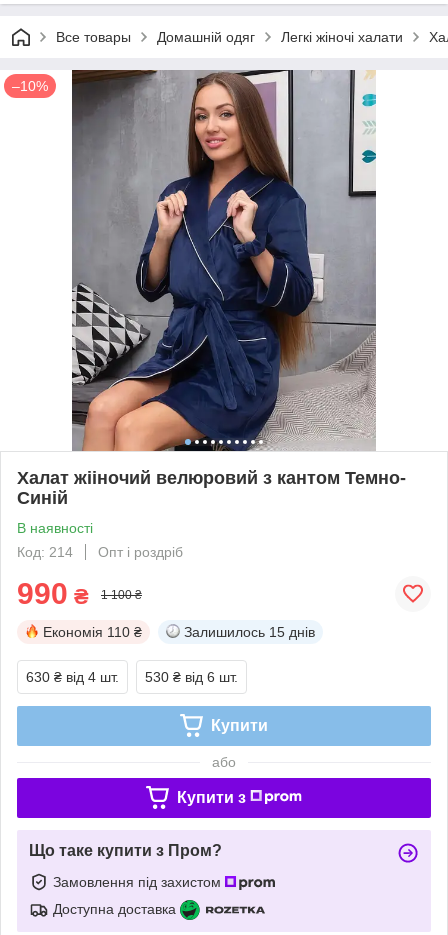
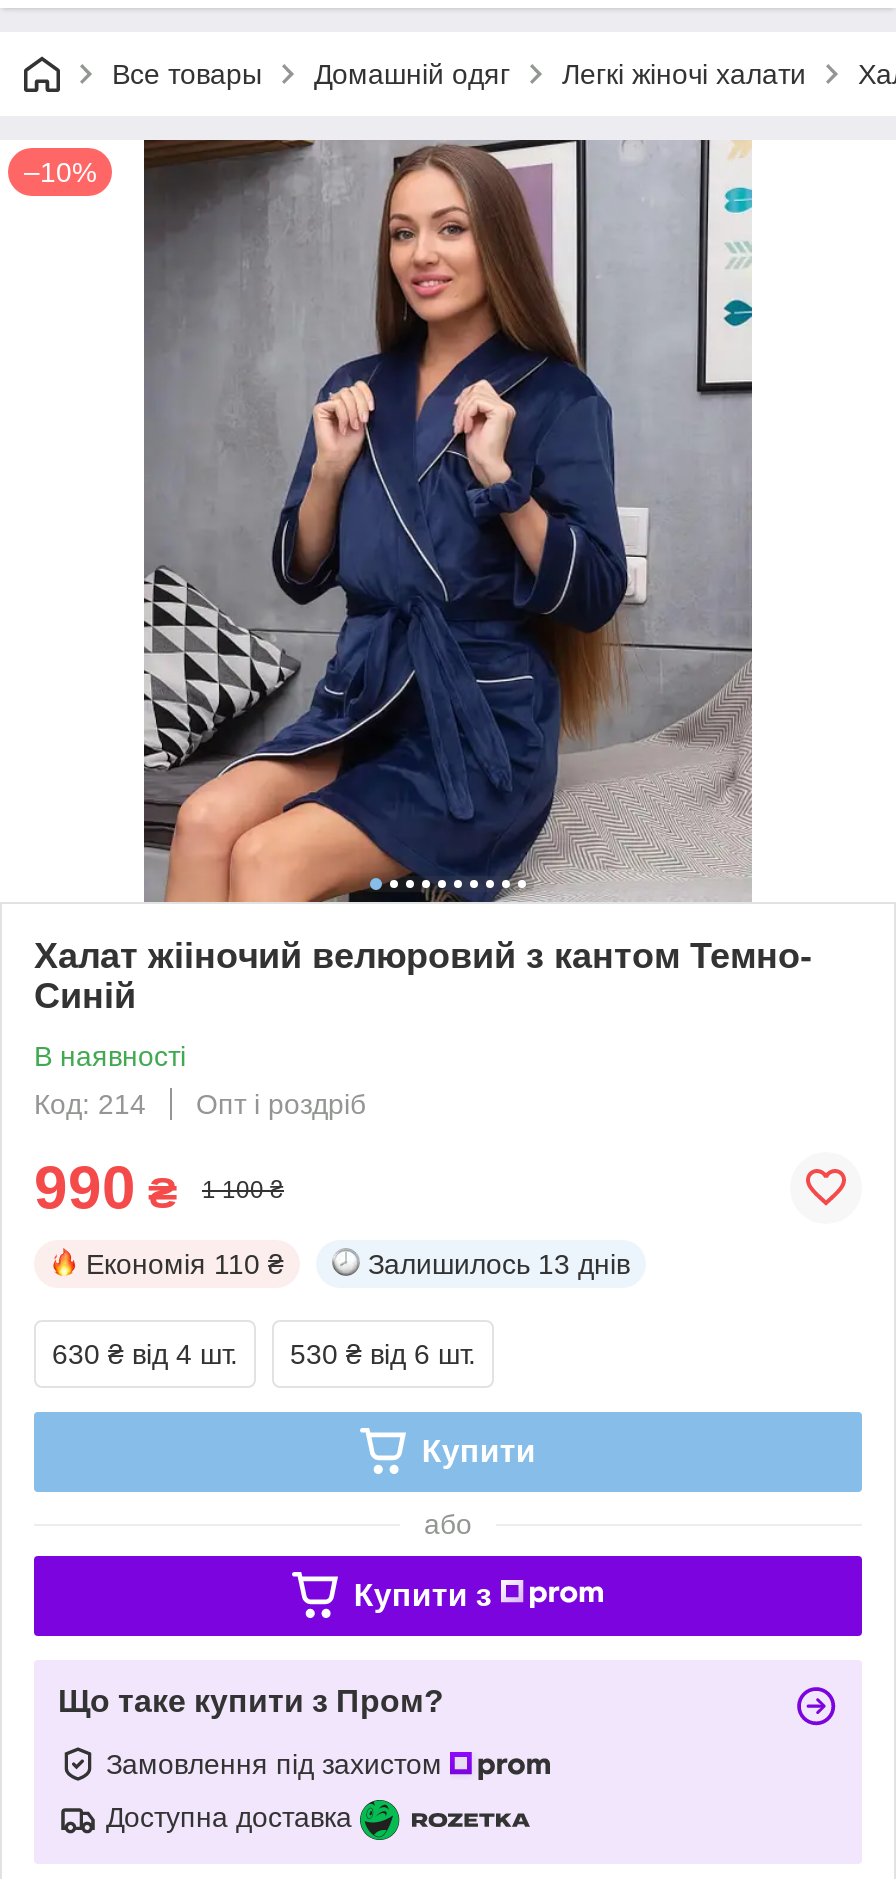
- Залишилось 15 днів
+ Залишилось 13 днів
